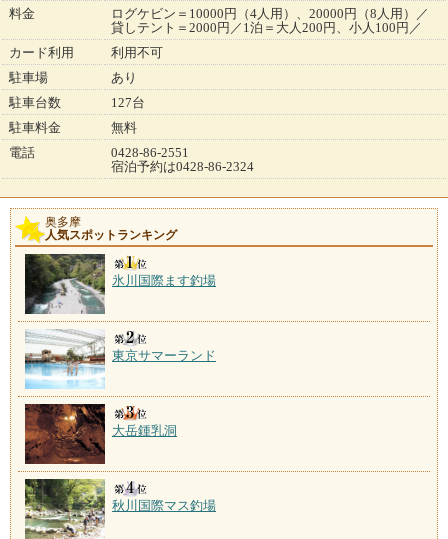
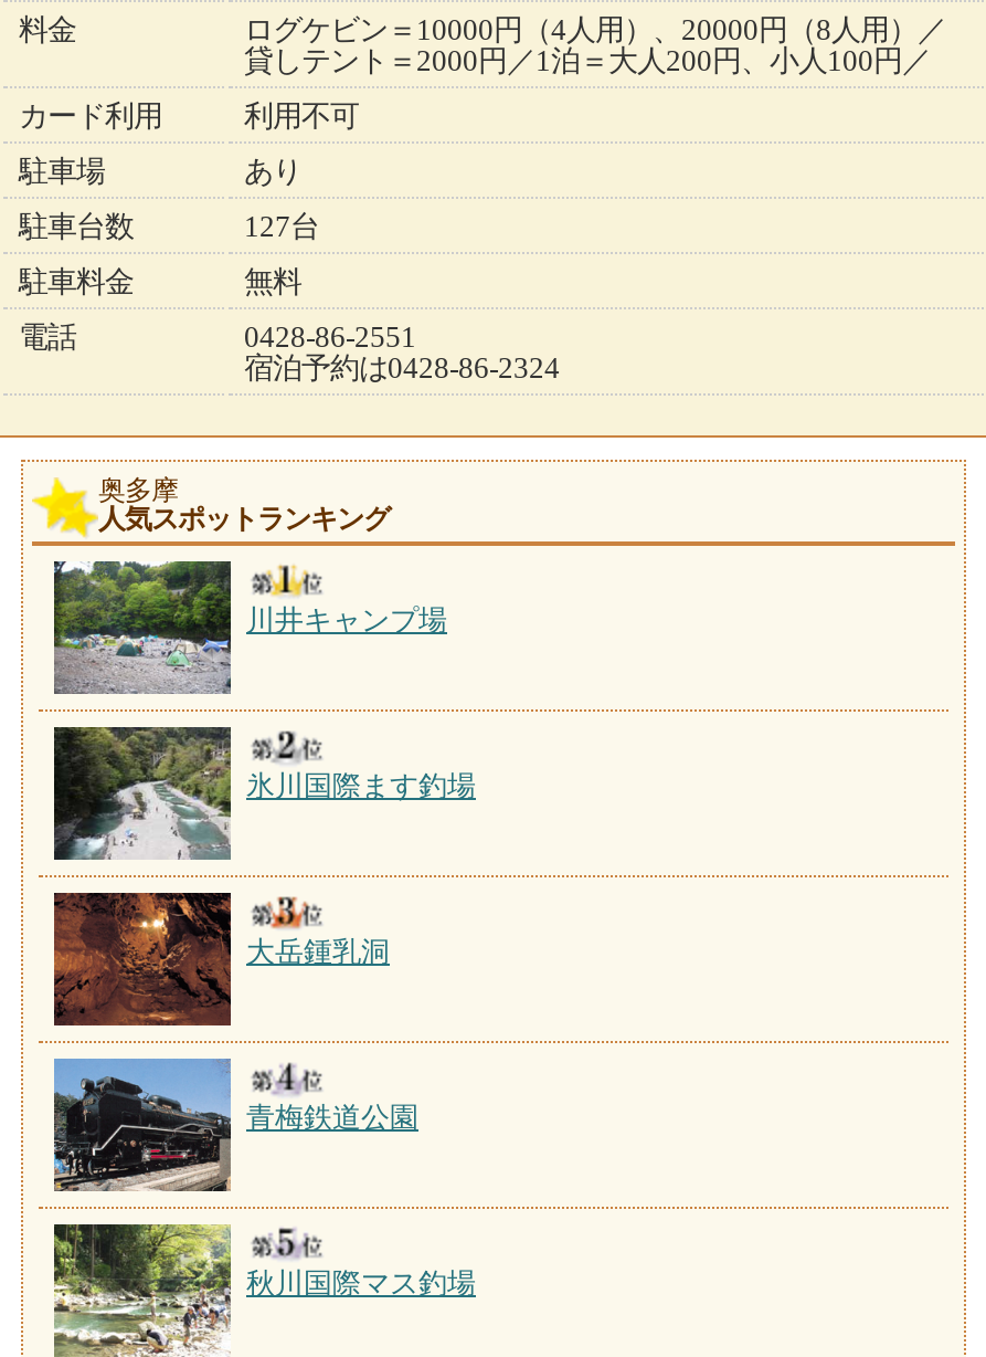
+ [image]
+ 川井キャンプ場

- [image]
- 東京サマーランド

+ [image]
+ 青梅鉄道公園
